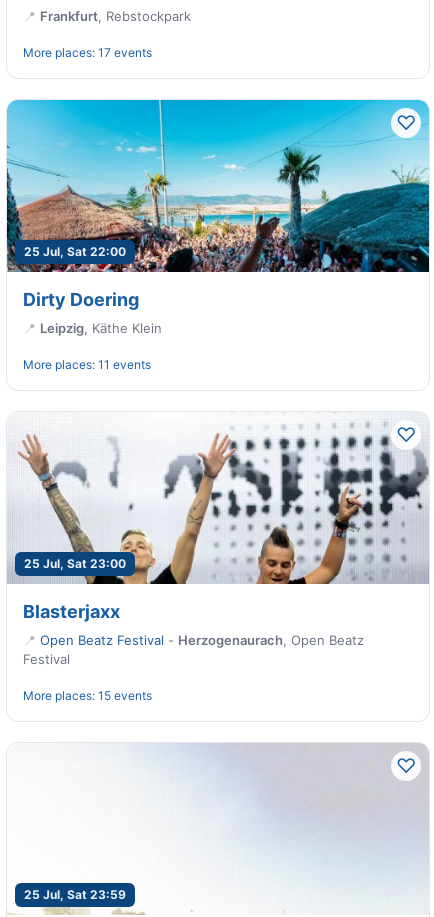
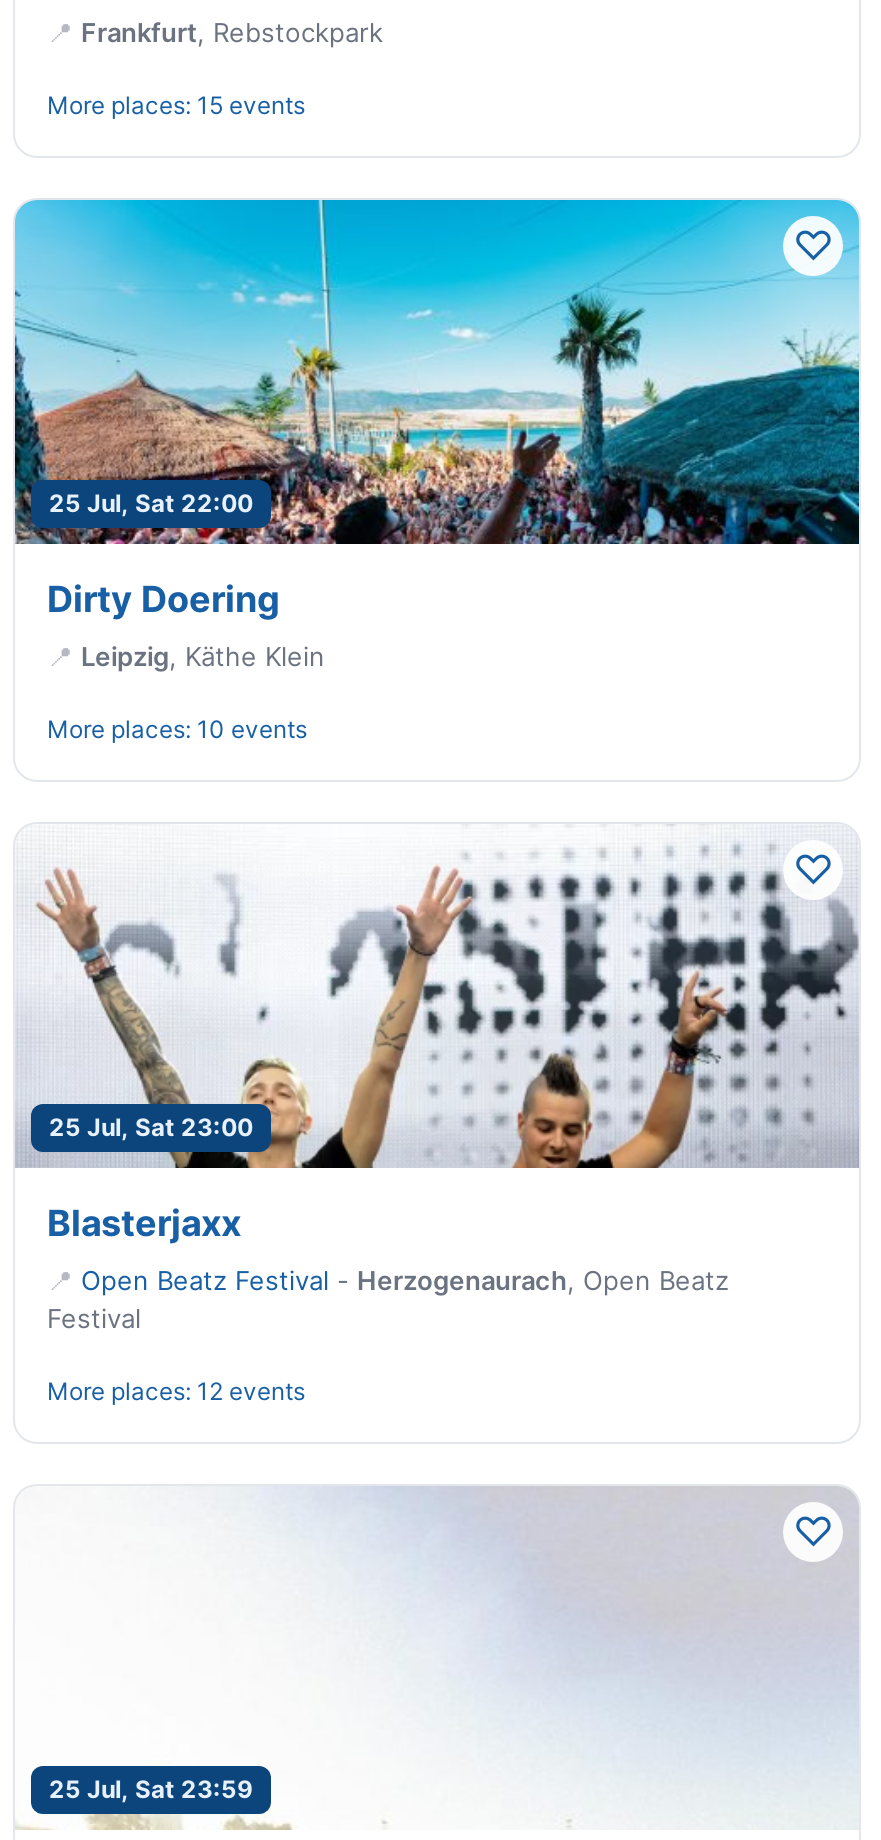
- More places: 17 events

- More places: 11 events
+ More places: 10 events

+ More places: 12 events

moved up: More places: 15 events
